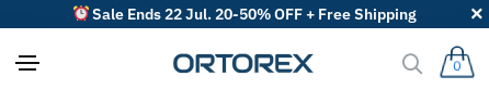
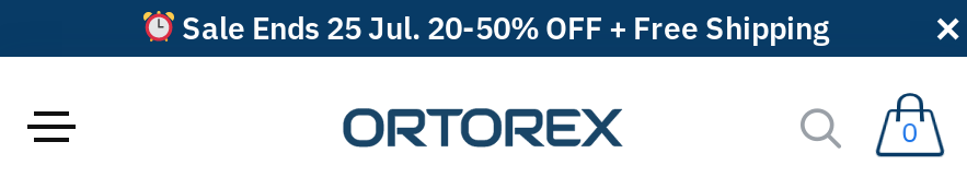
- Sale Ends 22 Jul. 20-50% OFF + Free Shipping
+ Sale Ends 25 Jul. 20-50% OFF + Free Shipping
